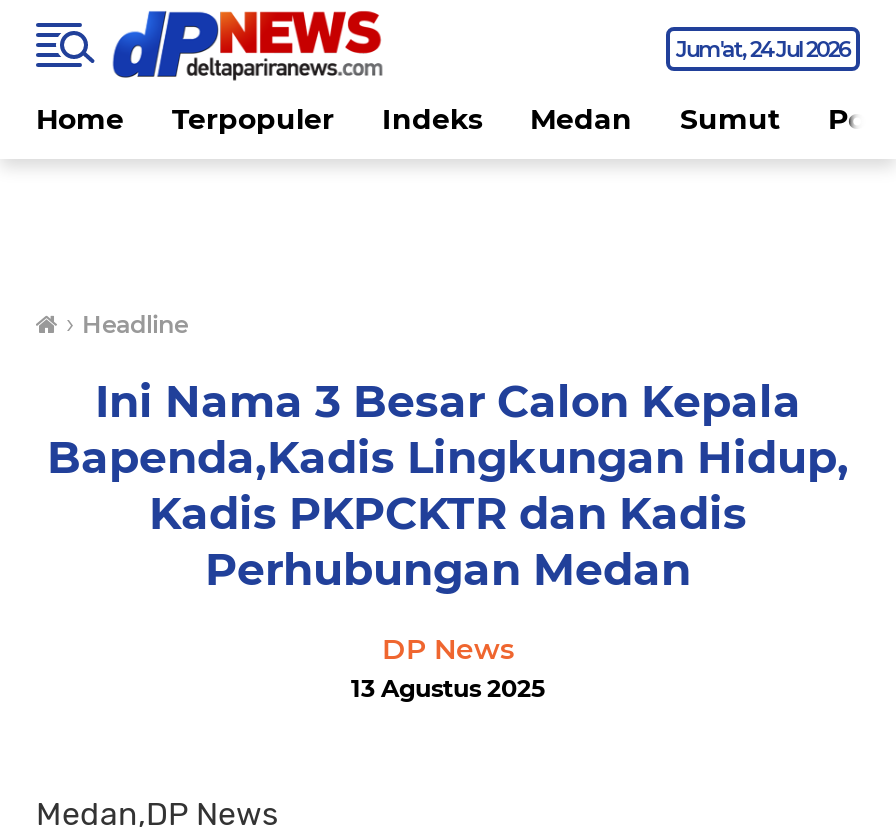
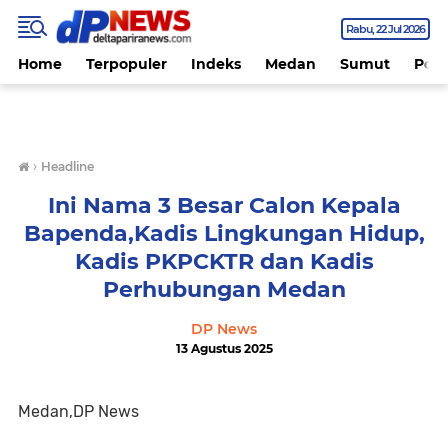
- Jum'at 24 Jul 2026
+ Rabu 22 Jul 2026
